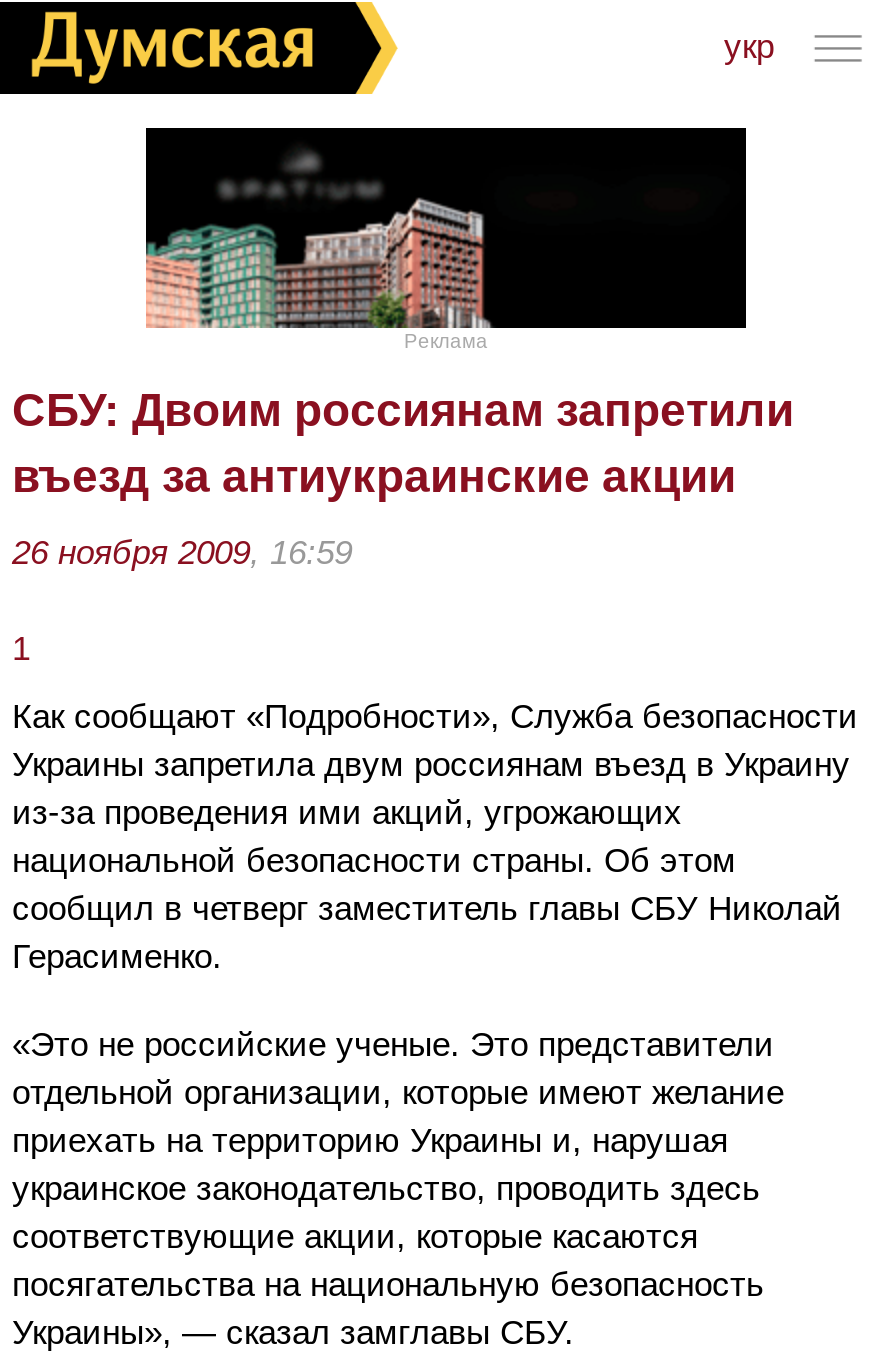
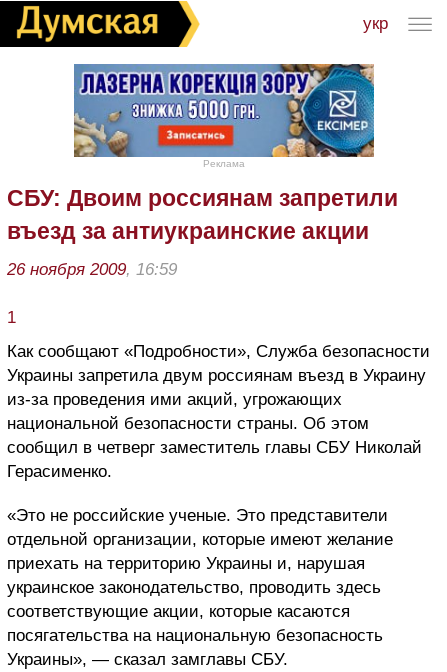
- [image]
+ [image]
